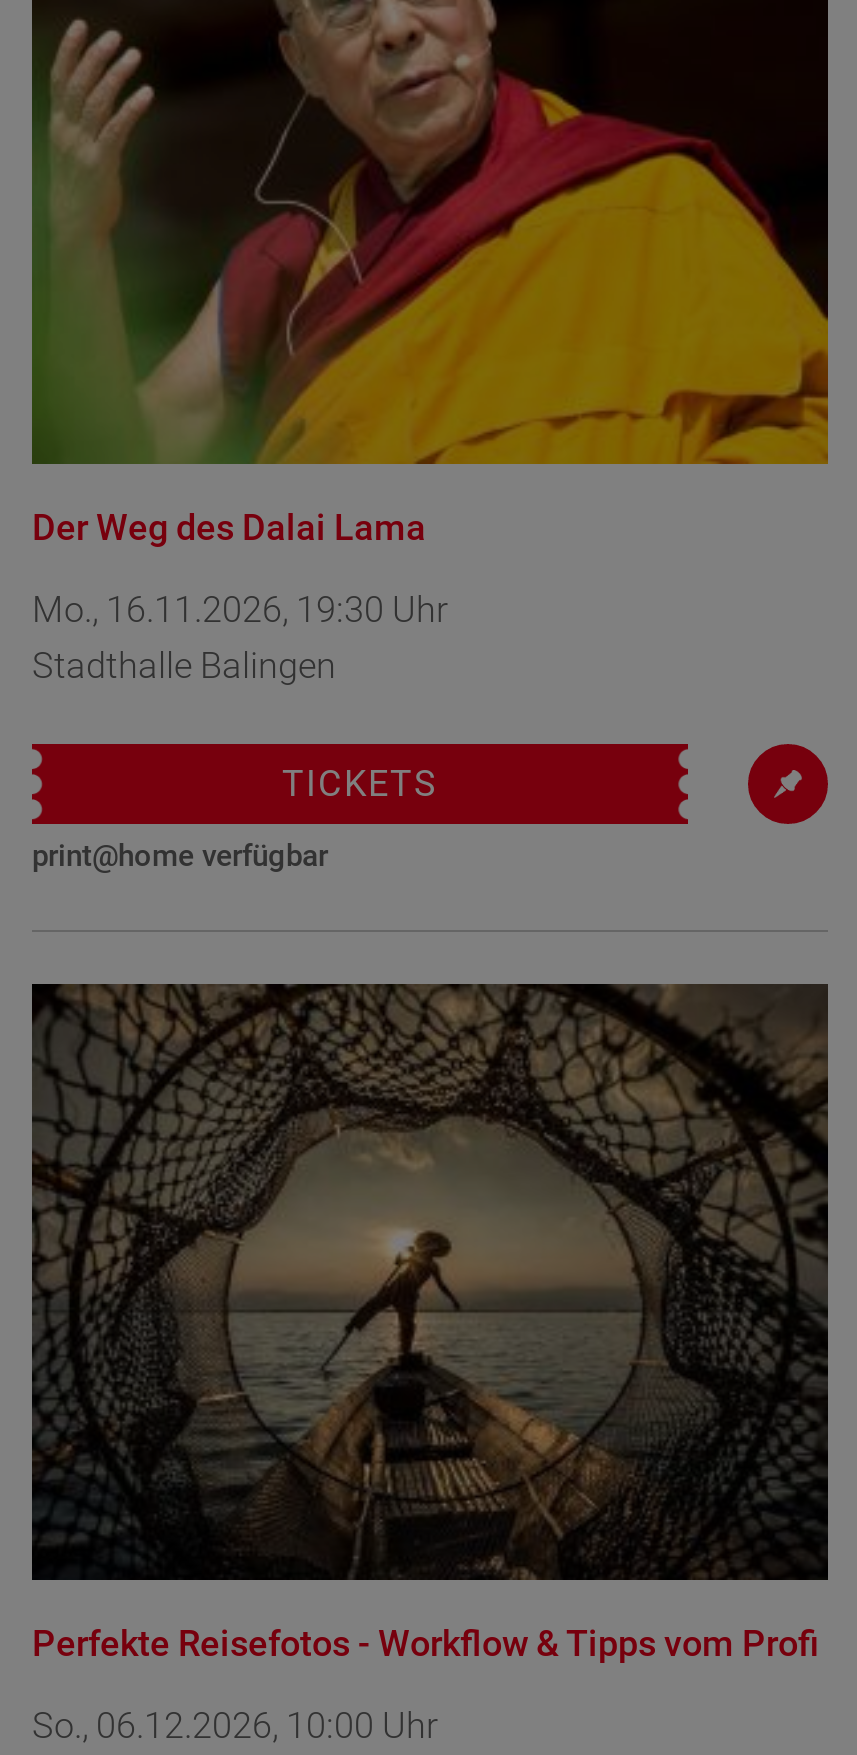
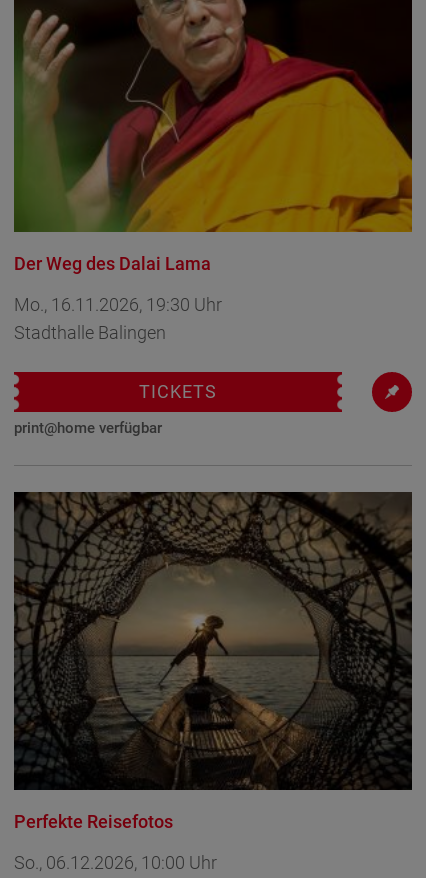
- Perfekte Reisefotos - Workflow & Tipps vom Profi
+ Perfekte Reisefotos
